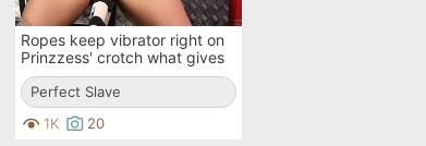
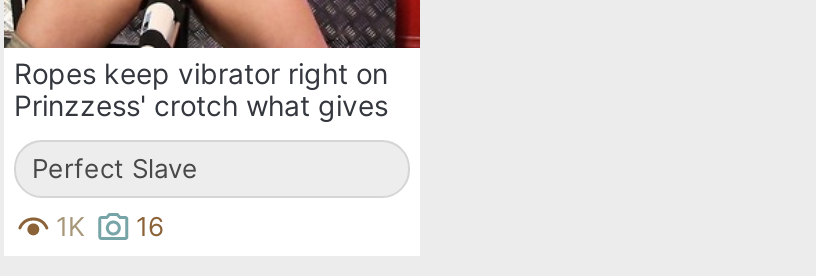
- 1K 20
+ 1K 16
